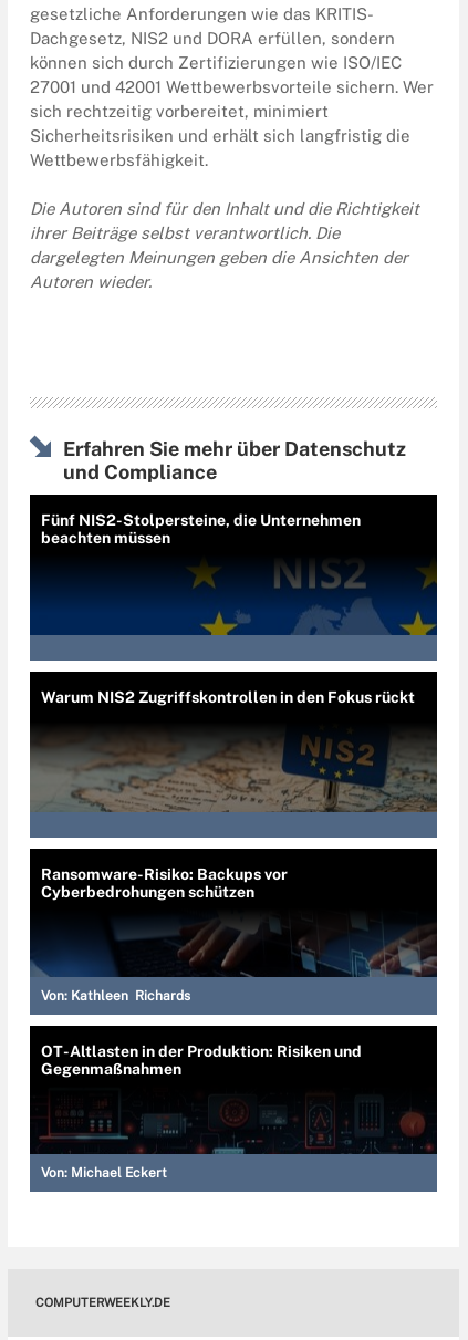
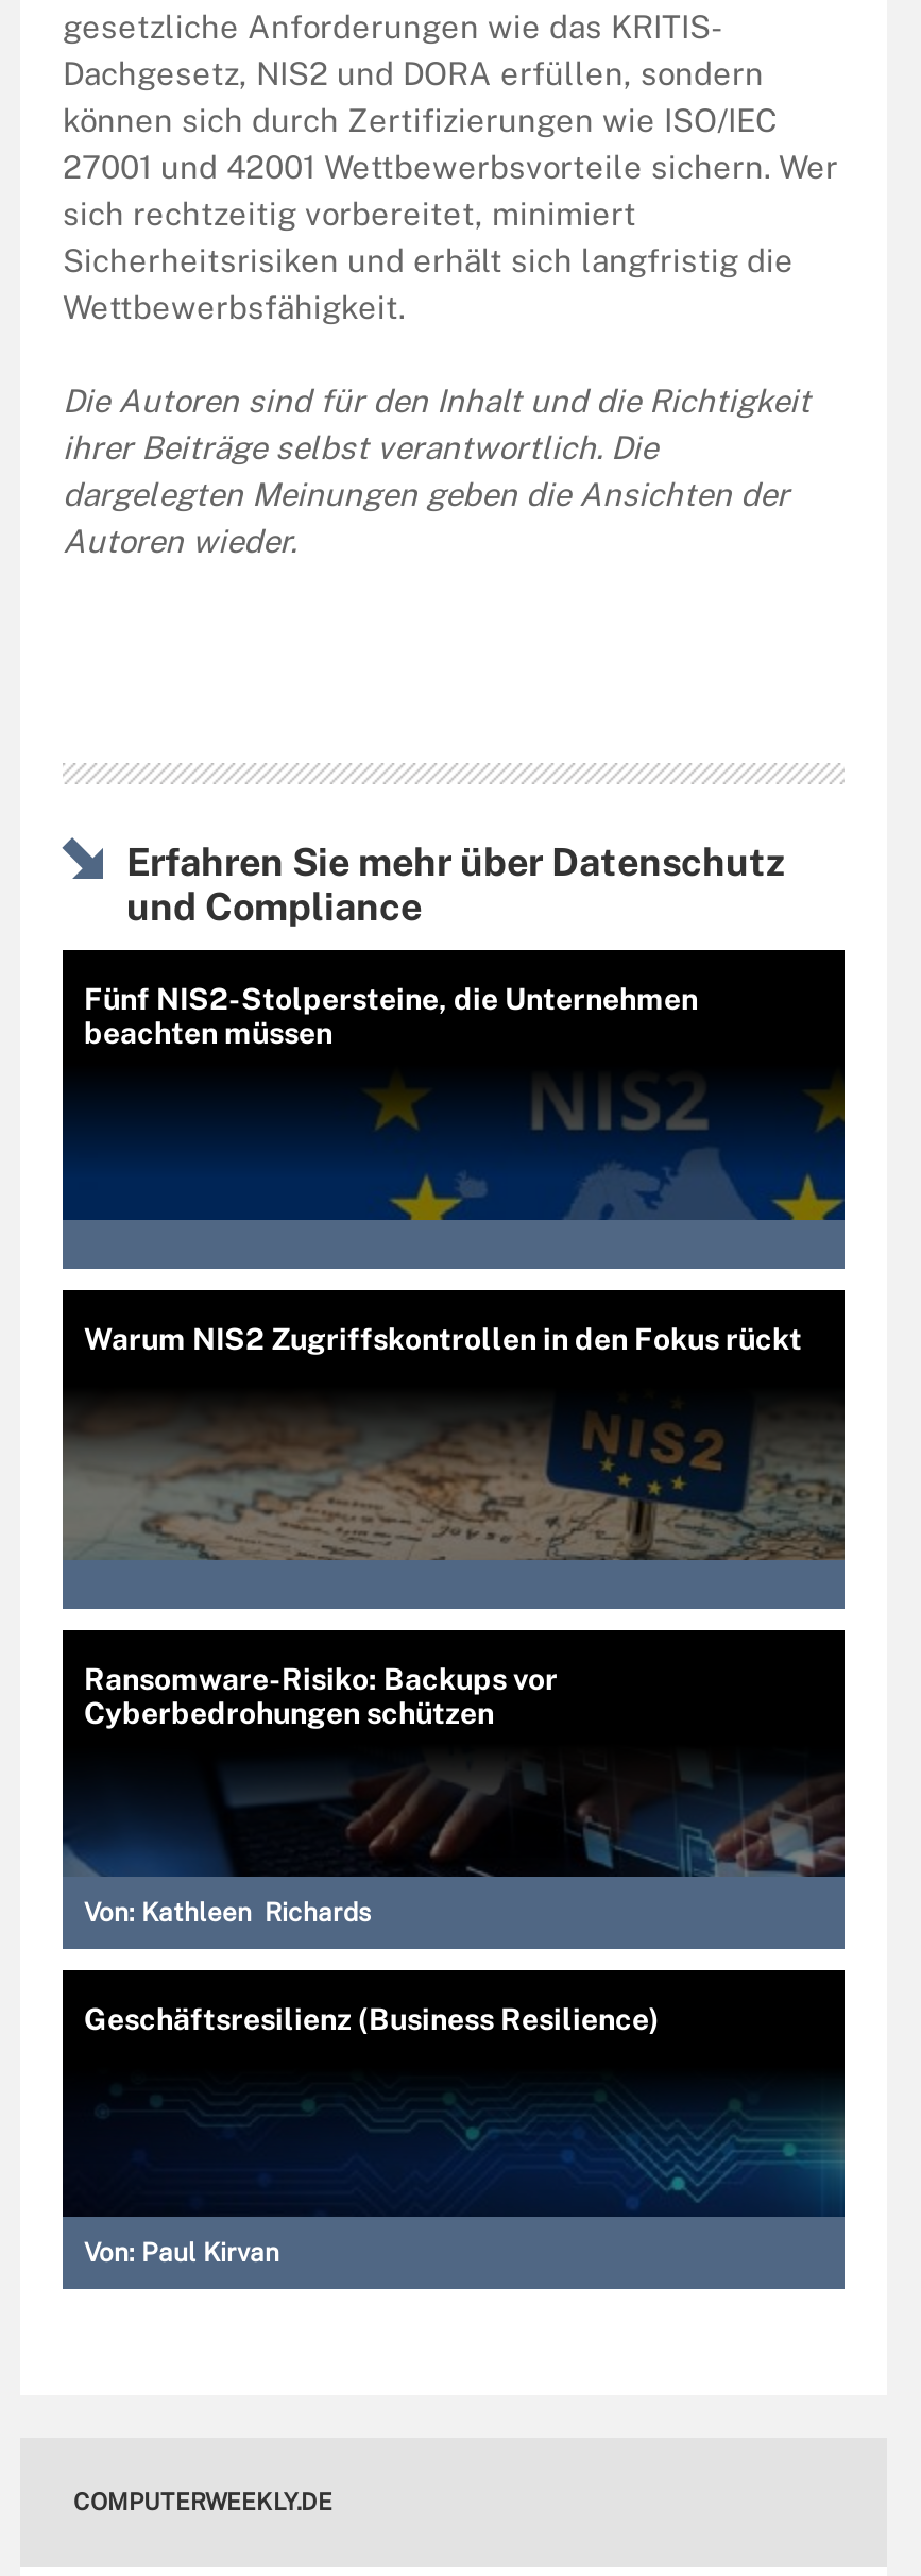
- OT-Altlasten in der Produktion: Risiken und
- Gegenmaßnahmen
+ Geschäftsresilienz (Business Resilience)

- [image]
- Von: Michael Eckert
+ [image]
+ Von: Paul Kirvan
